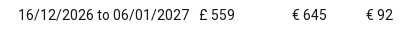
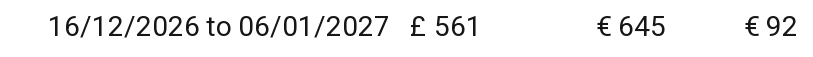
- 16/12/2026 to 06/01/2027 £ 559
+ 16/12/2026 to 06/01/2027 £ 561
